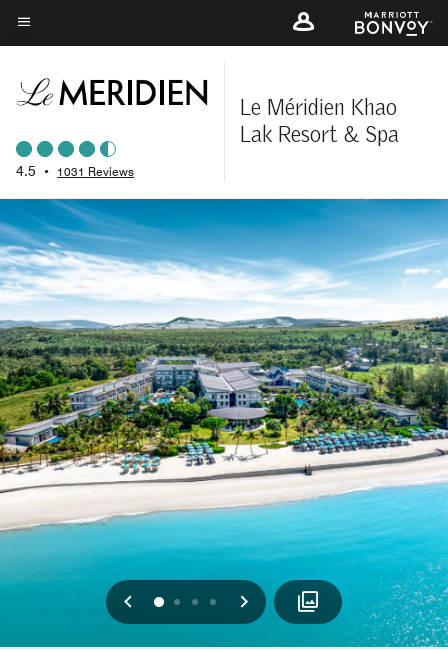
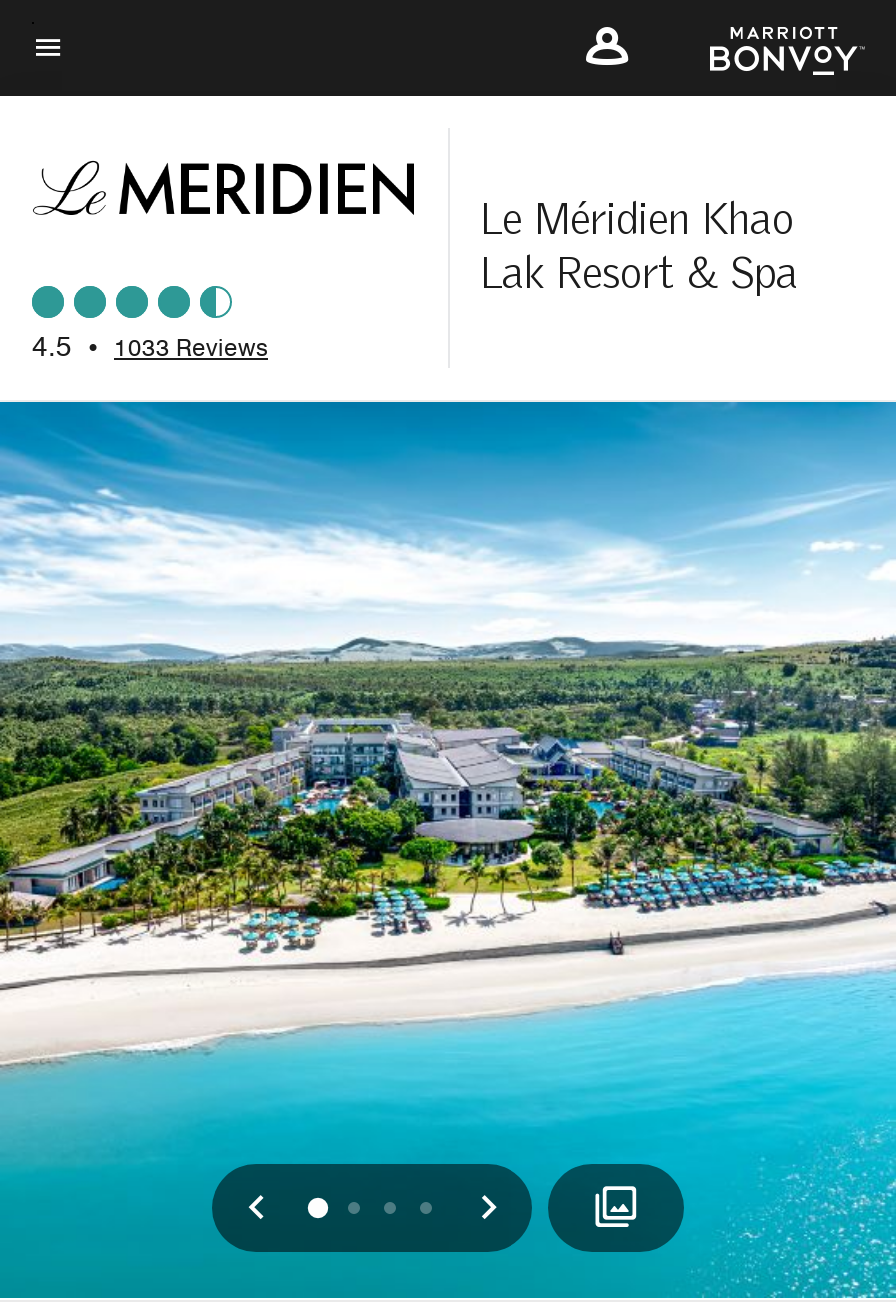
- 4.5 • 1031 Reviews
+ 4.5 • 1033 Reviews
